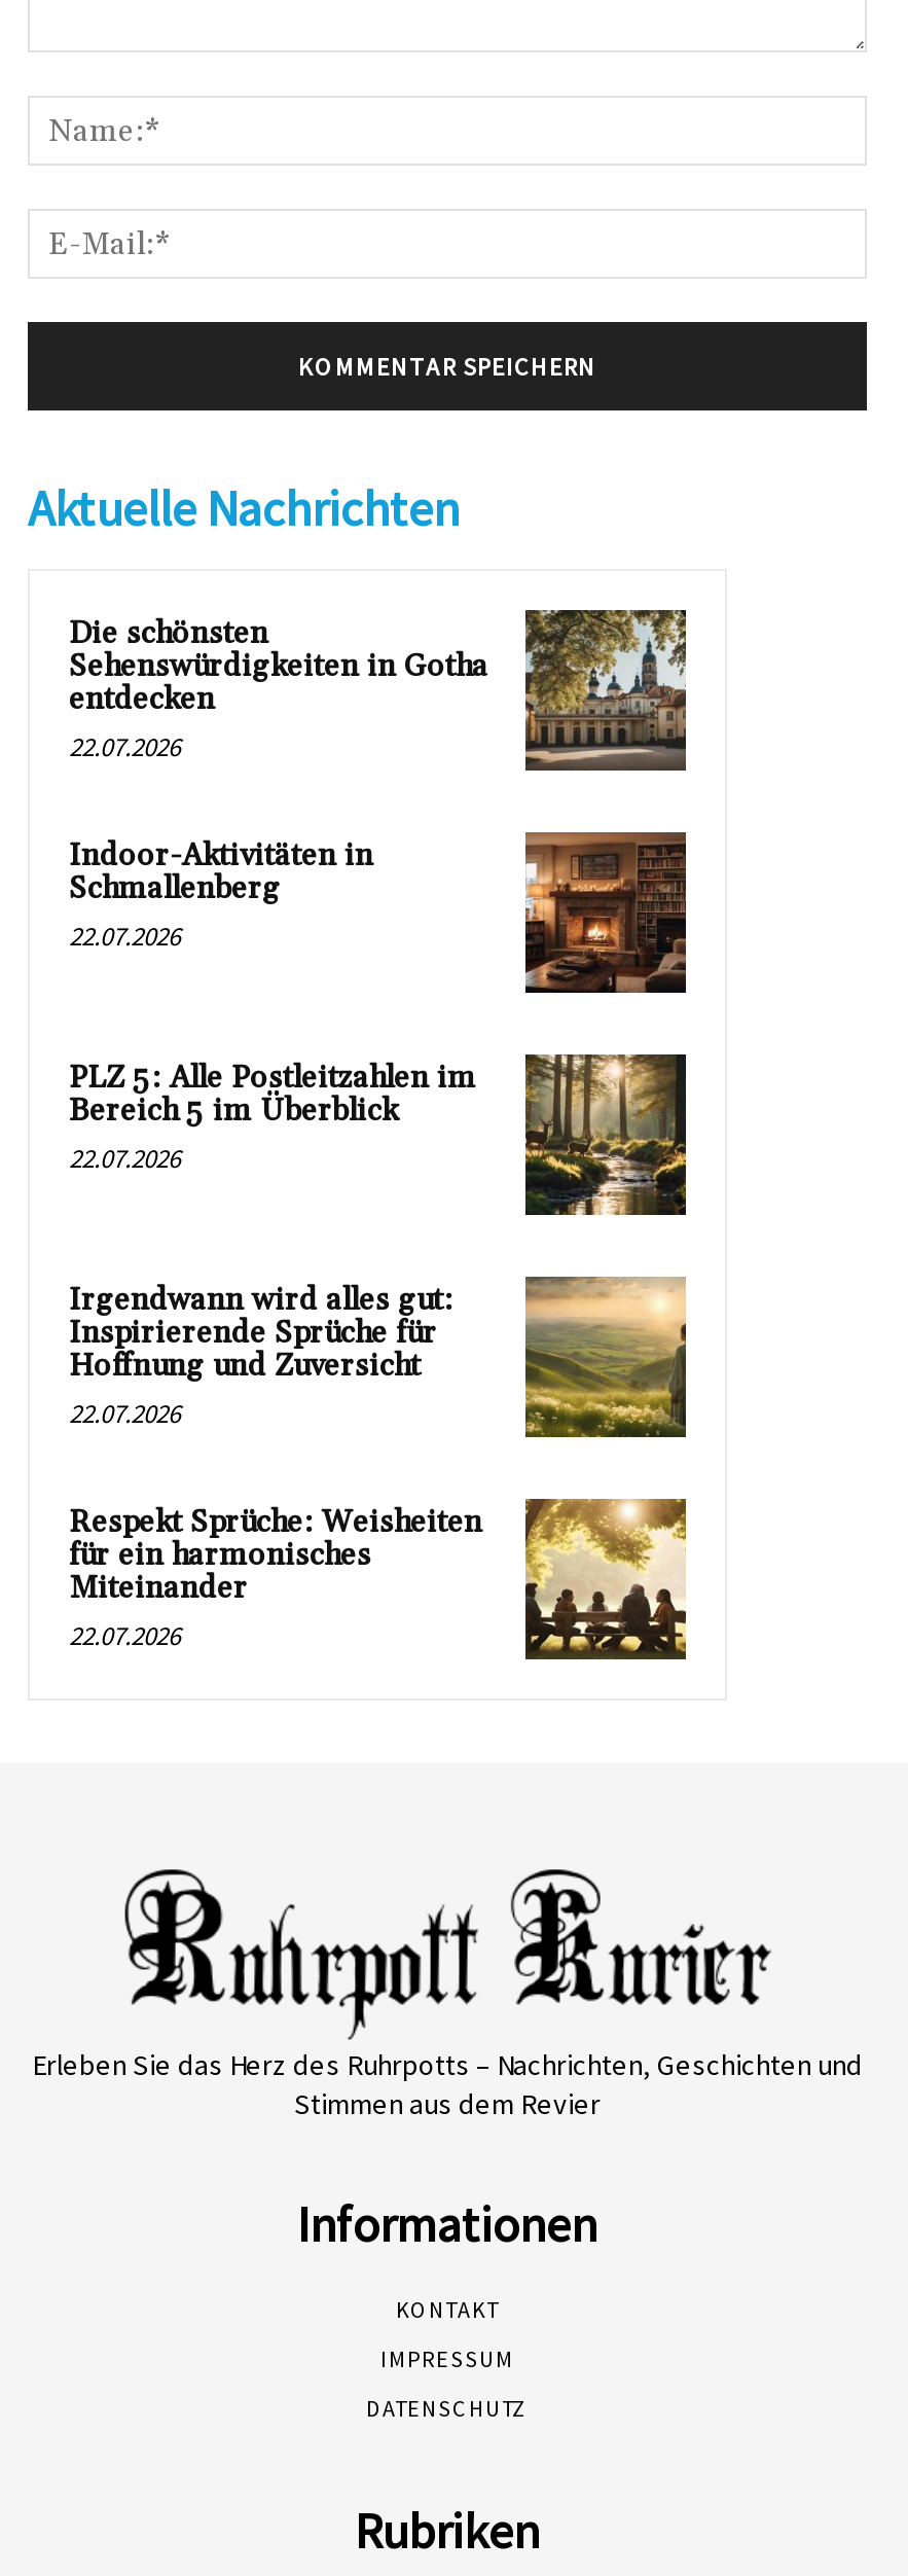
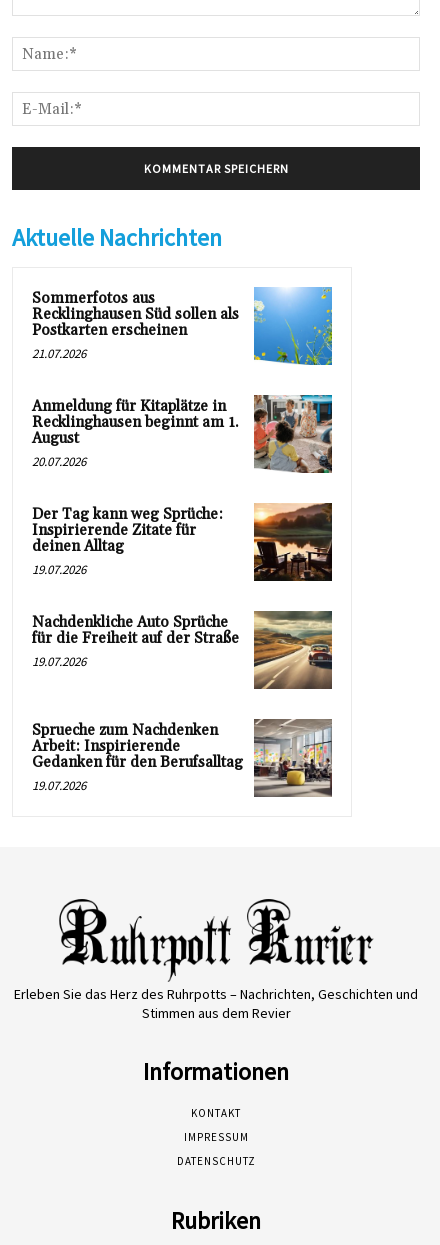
- [image]
- Die schönsten
- Sehenswürdigkeiten in Gotha
- entdecken
- 22.07.2026
+ [image]
+ Sommerfotos aus
+ Recklinghausen Süd sollen als
+ Postkarten erscheinen
+ 21.07.2026

- Indoor-Aktivitäten in
- Schmallenberg
- 22.07.2026
+ Anmeldung für Kitaplätze in
+ Recklinghausen beginnt am 1.
+ August
+ 20.07.2026

- [image]
+ [image]

- [image]
- PLZ 5: Alle Postleitzahlen im
- Bereich 5 im Überblick
- 22.07.2026
+ [image]
+ Der Tag kann weg Sprüche:
+ Inspirierende Zitate für
+ deinen Alltag
+ 19.07.2026

- [image]
- Irgendwann wird alles gut:
- Inspirierende Sprüche für
- Hoffnung und Zuversicht
- 22.07.2026
+ [image]
+ Nachdenkliche Auto Sprüche
+ für die Freiheit auf der Straße
+ 19.07.2026

- [image]
- Respekt Sprüche: Weisheiten
- für ein harmonisches
- Miteinander
- 22.07.2026
+ [image]
+ Sprueche zum Nachdenken
+ Arbeit: Inspirierende
+ Gedanken für den Berufsalltag
+ 19.07.2026
